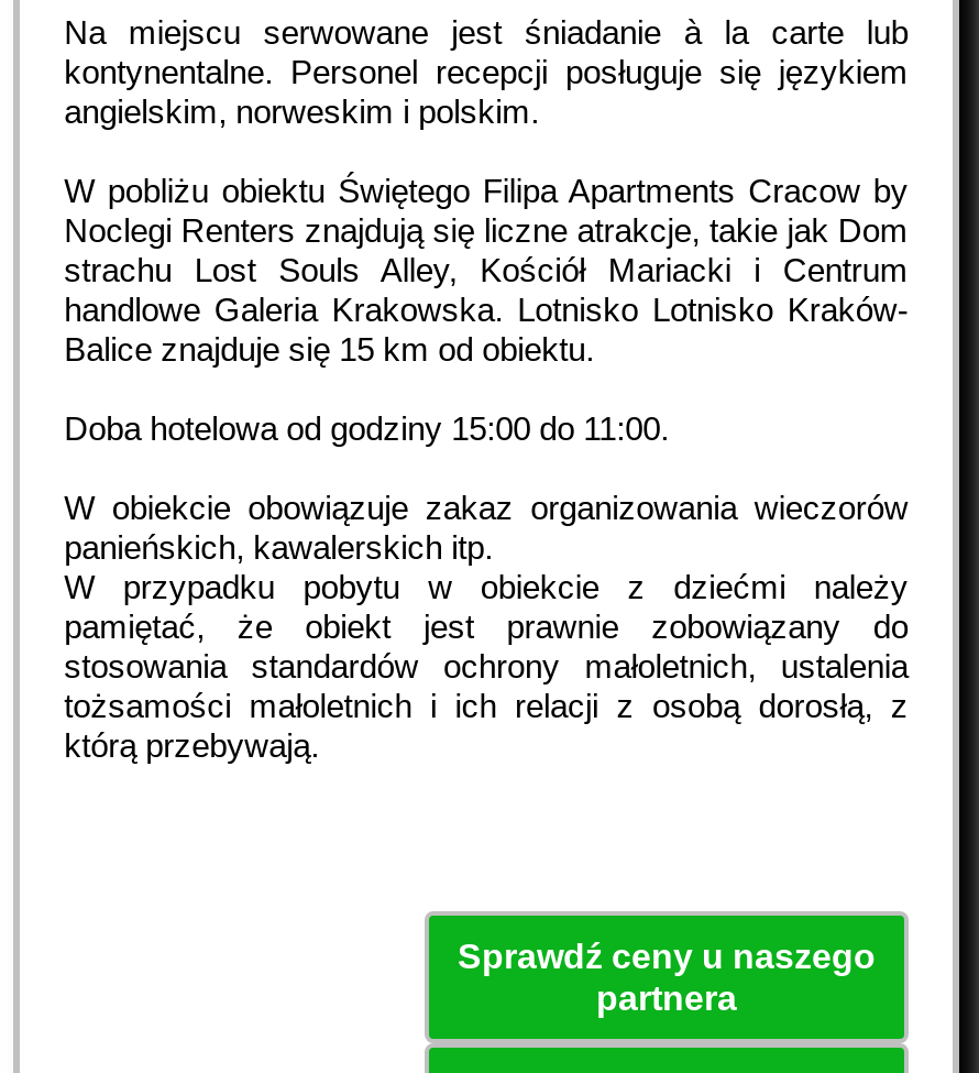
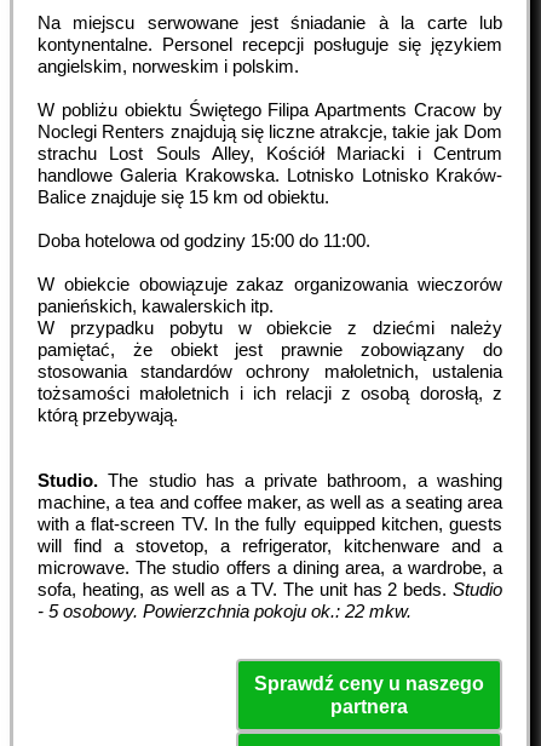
+ Studio. The studio has a private bathroom, a washing
+ machine, a tea and coffee maker, as well as a seating area
+ with a flat-screen TV. In the fully equipped kitchen, guests
+ will find a stovetop, a refrigerator, kitchenware and a
+ microwave. The studio offers a dining area, a wardrobe, a
+ sofa, heating, as well as a TV. The unit has 2 beds. Studio
+ - 5 osobowy. Powierzchnia pokoju ok.: 22 mkw.
